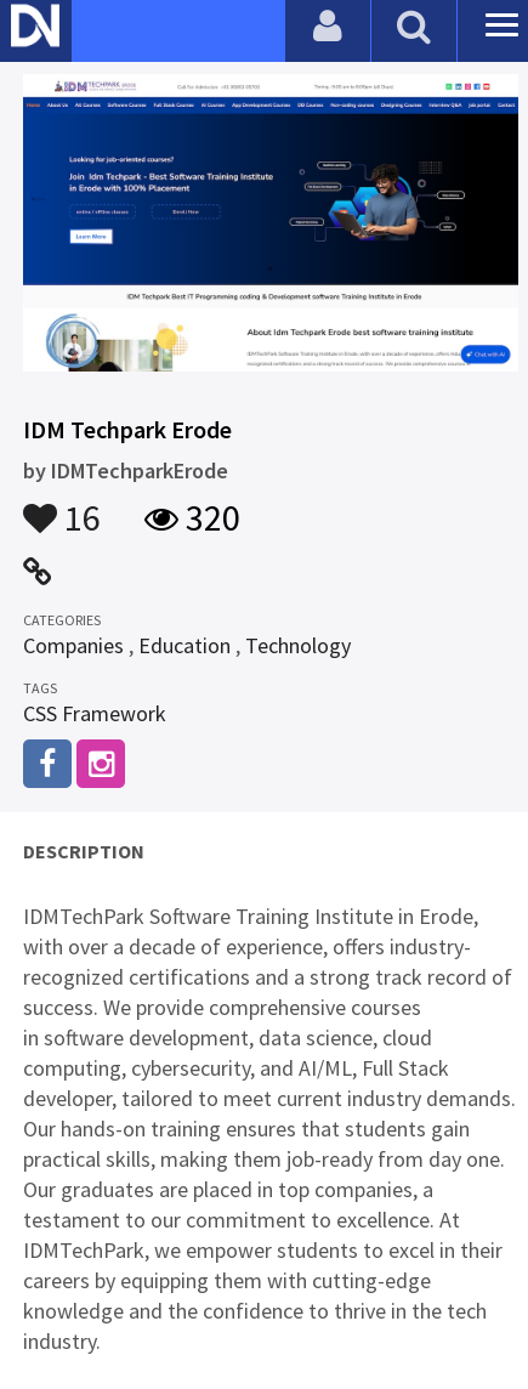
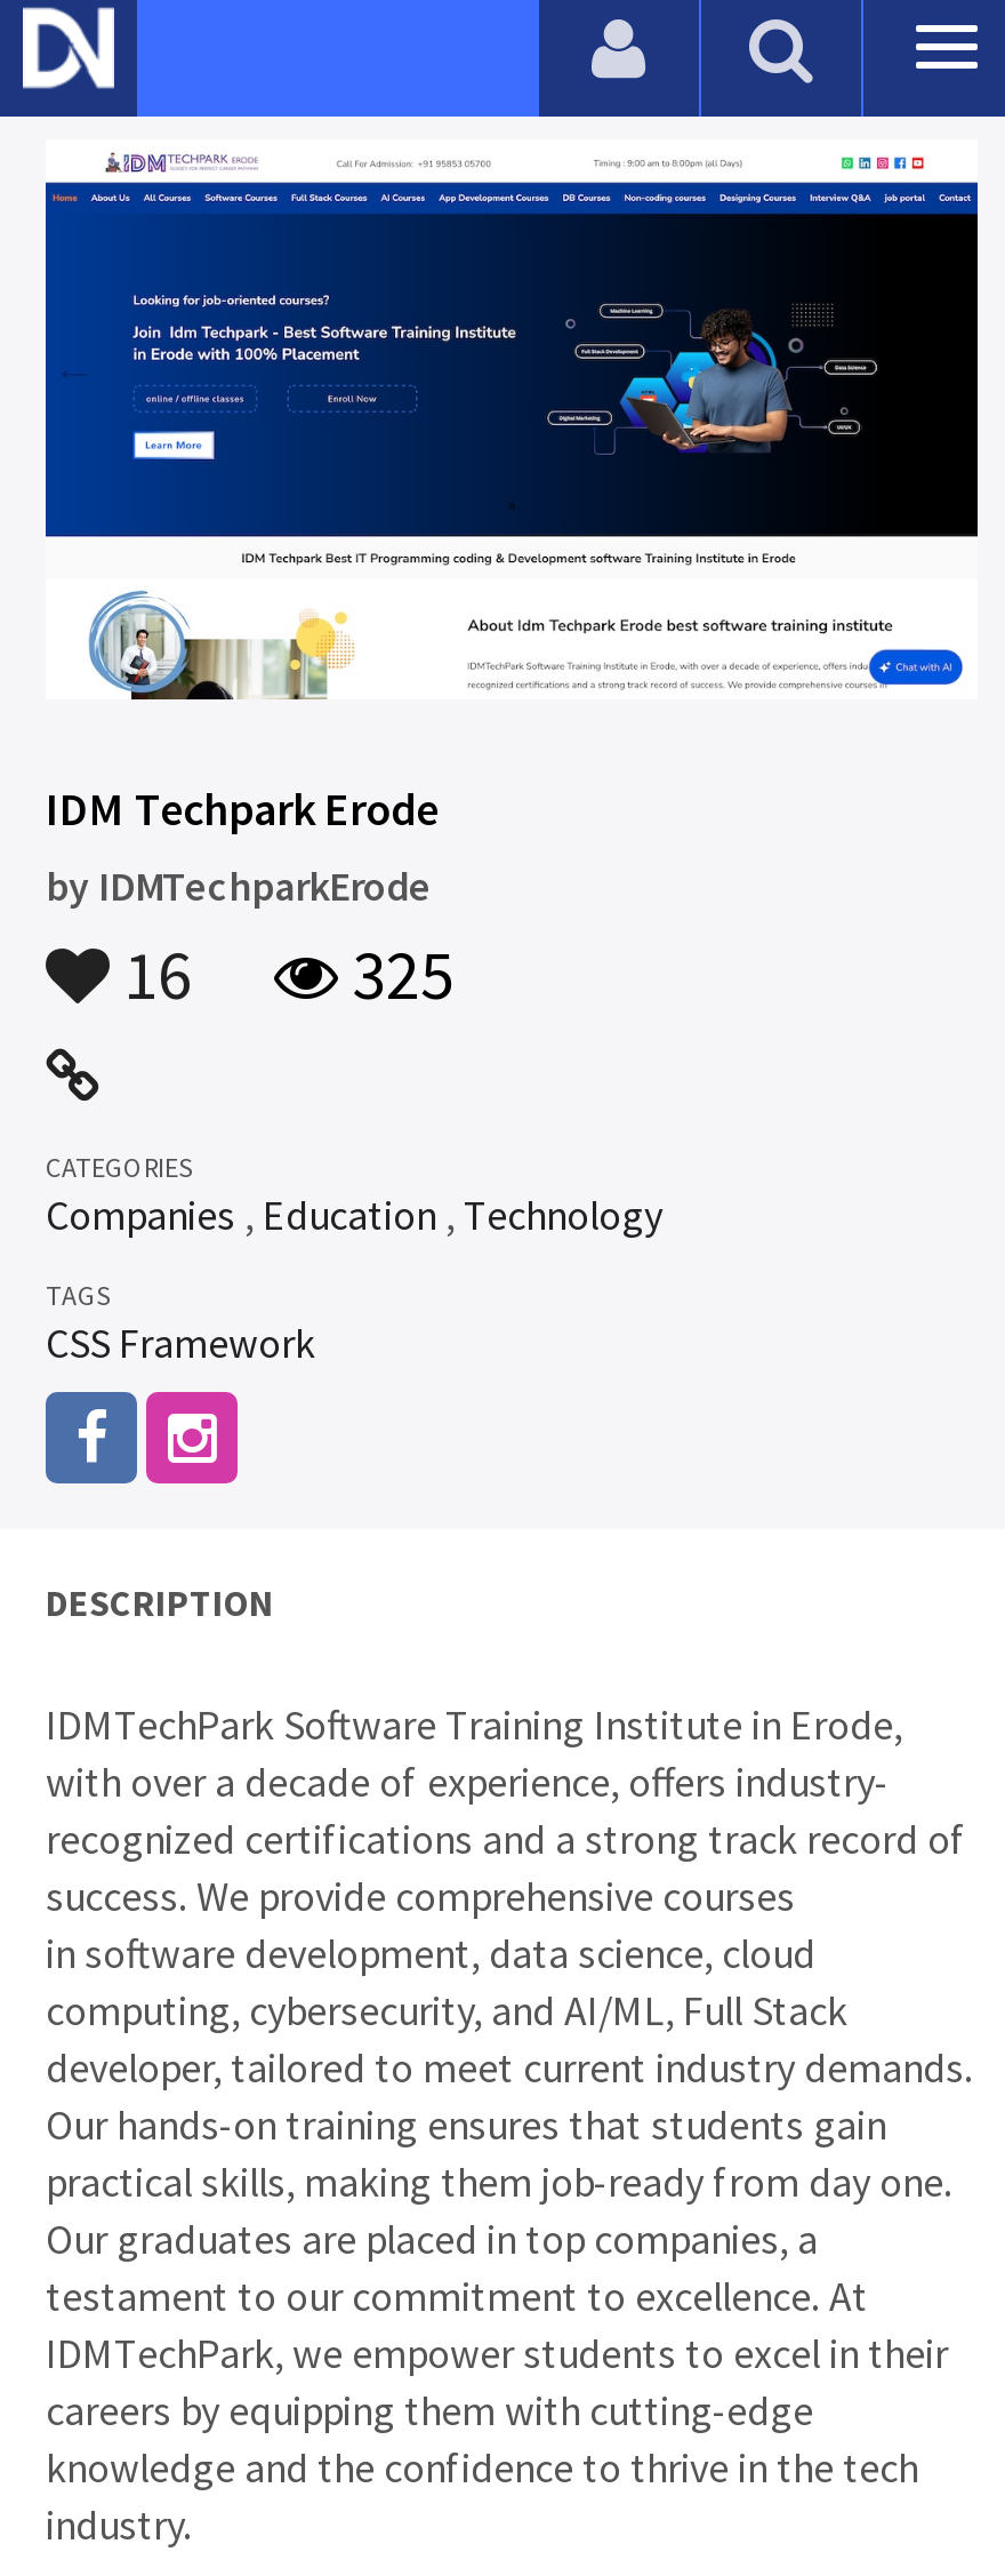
- 16 320
+ 16 325
